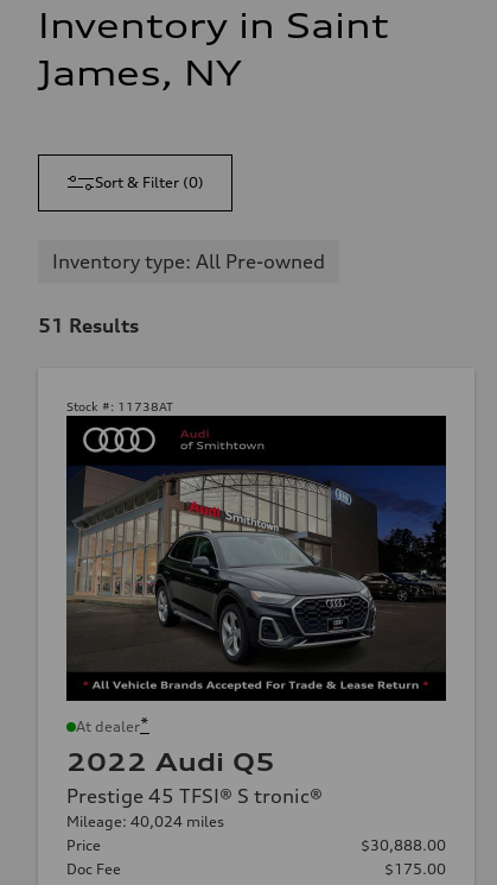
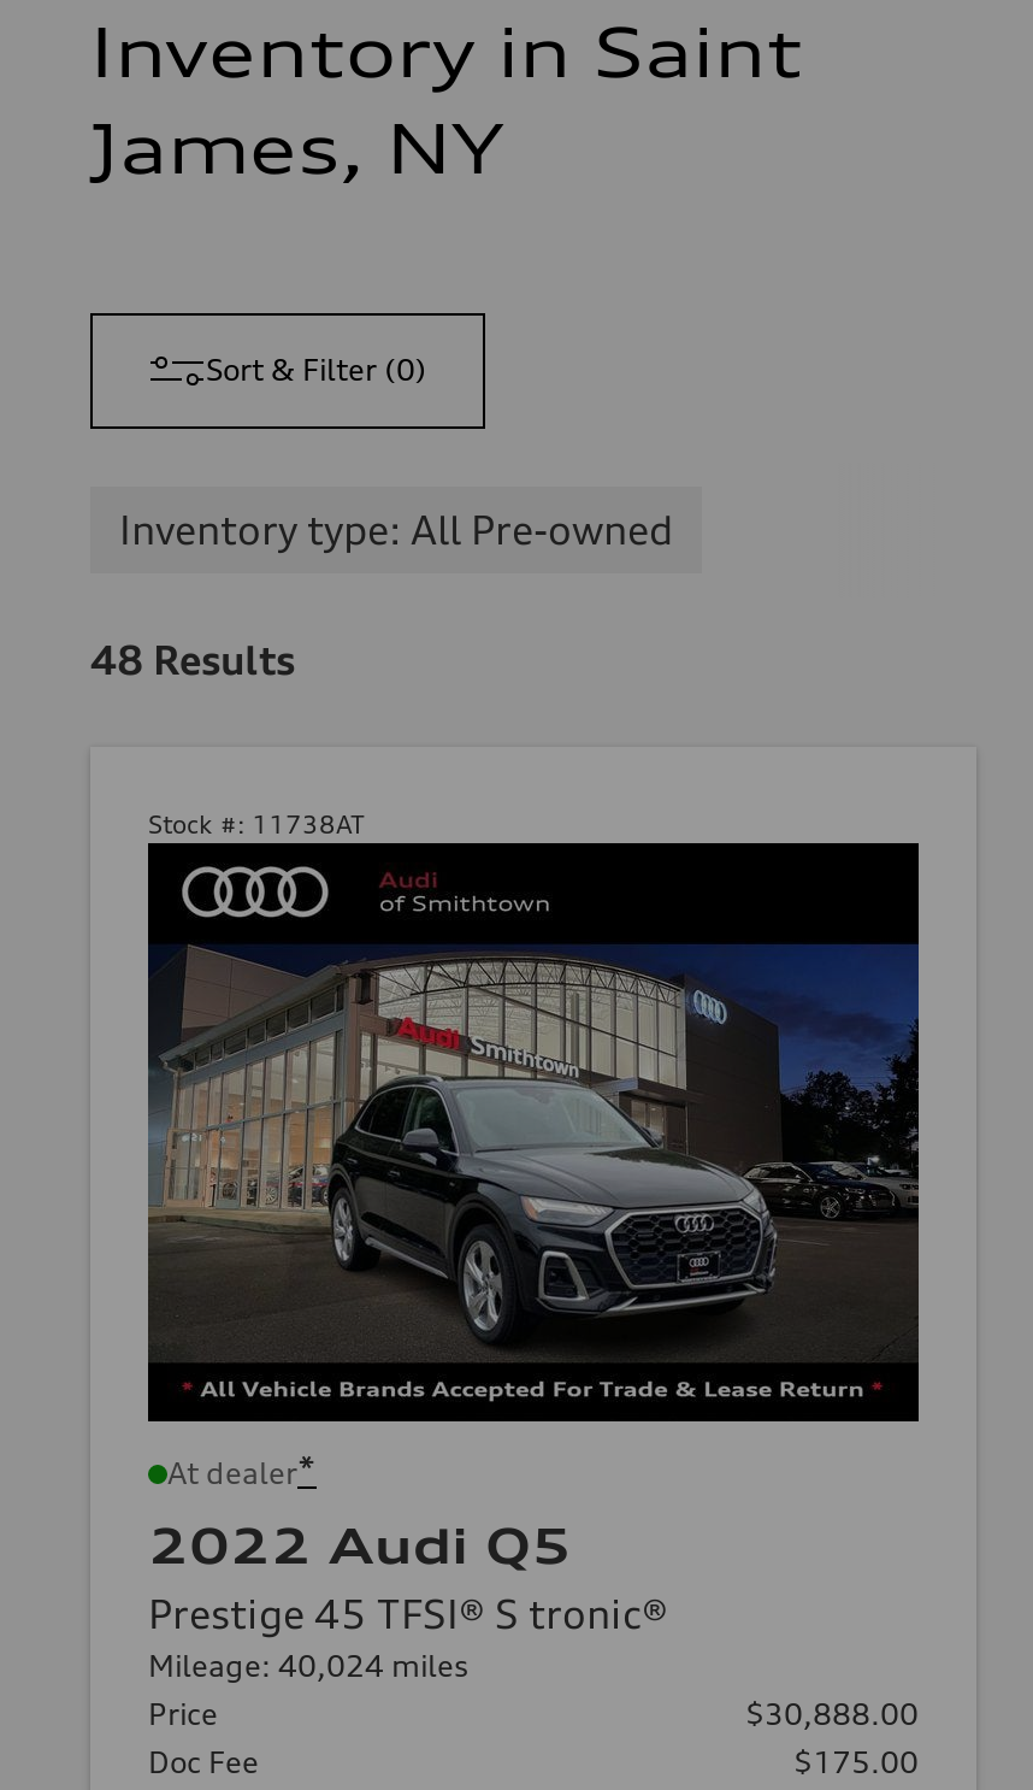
- 51 Results
+ 48 Results
